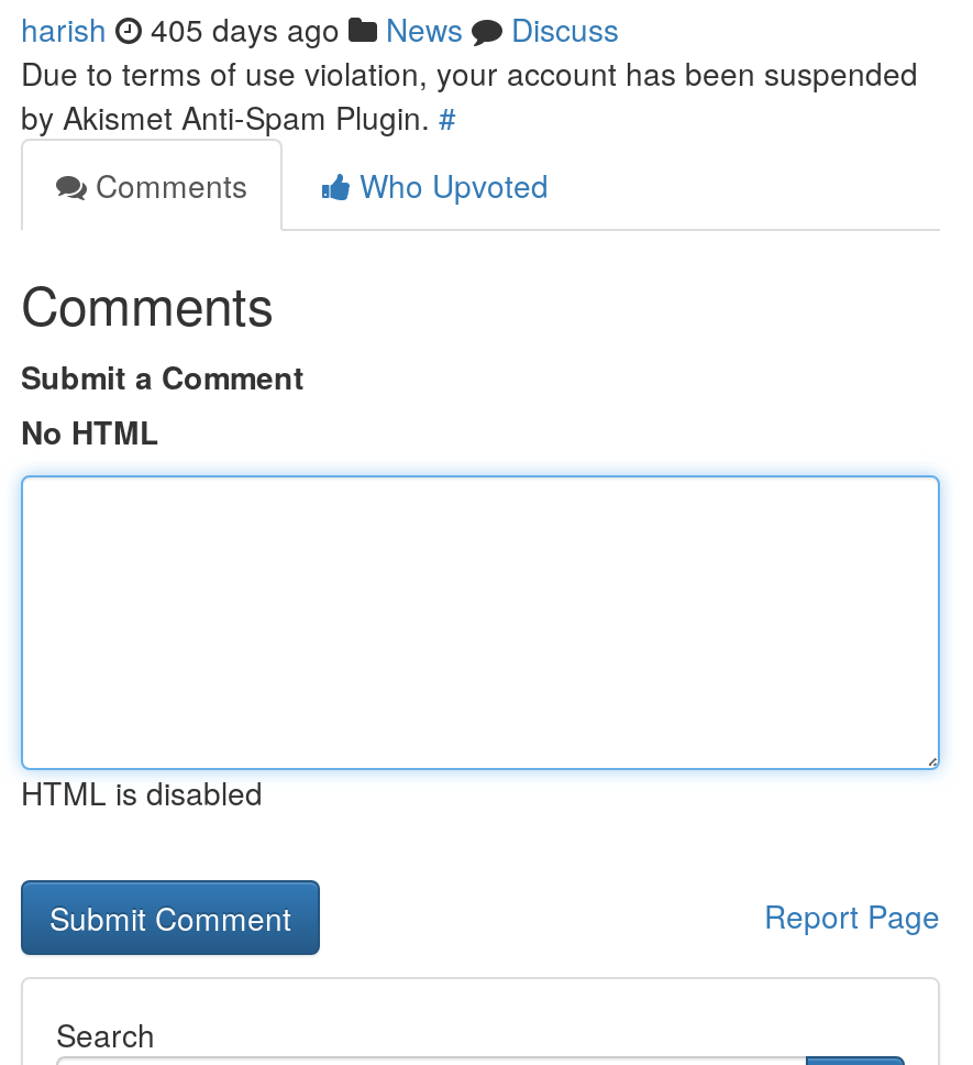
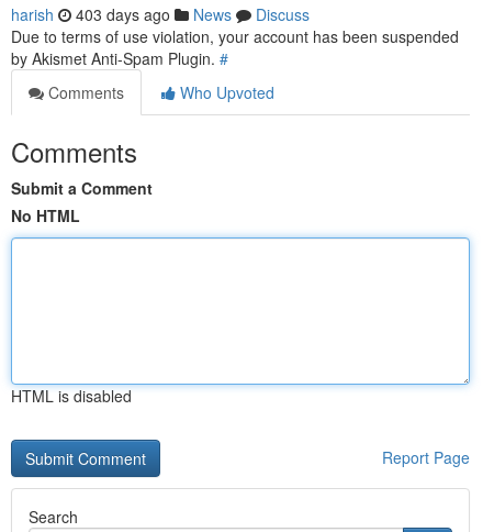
- harish 405 days ago News Discuss
+ harish 403 days ago News Discuss
